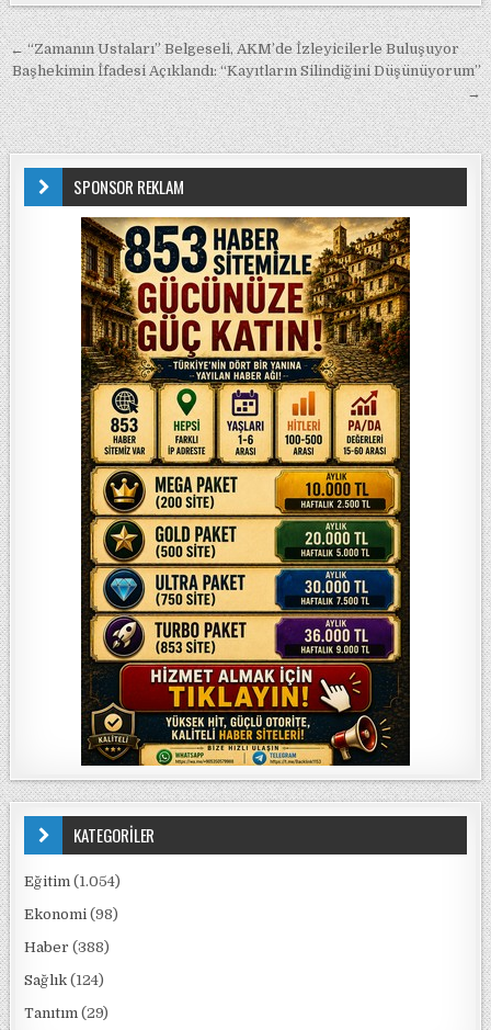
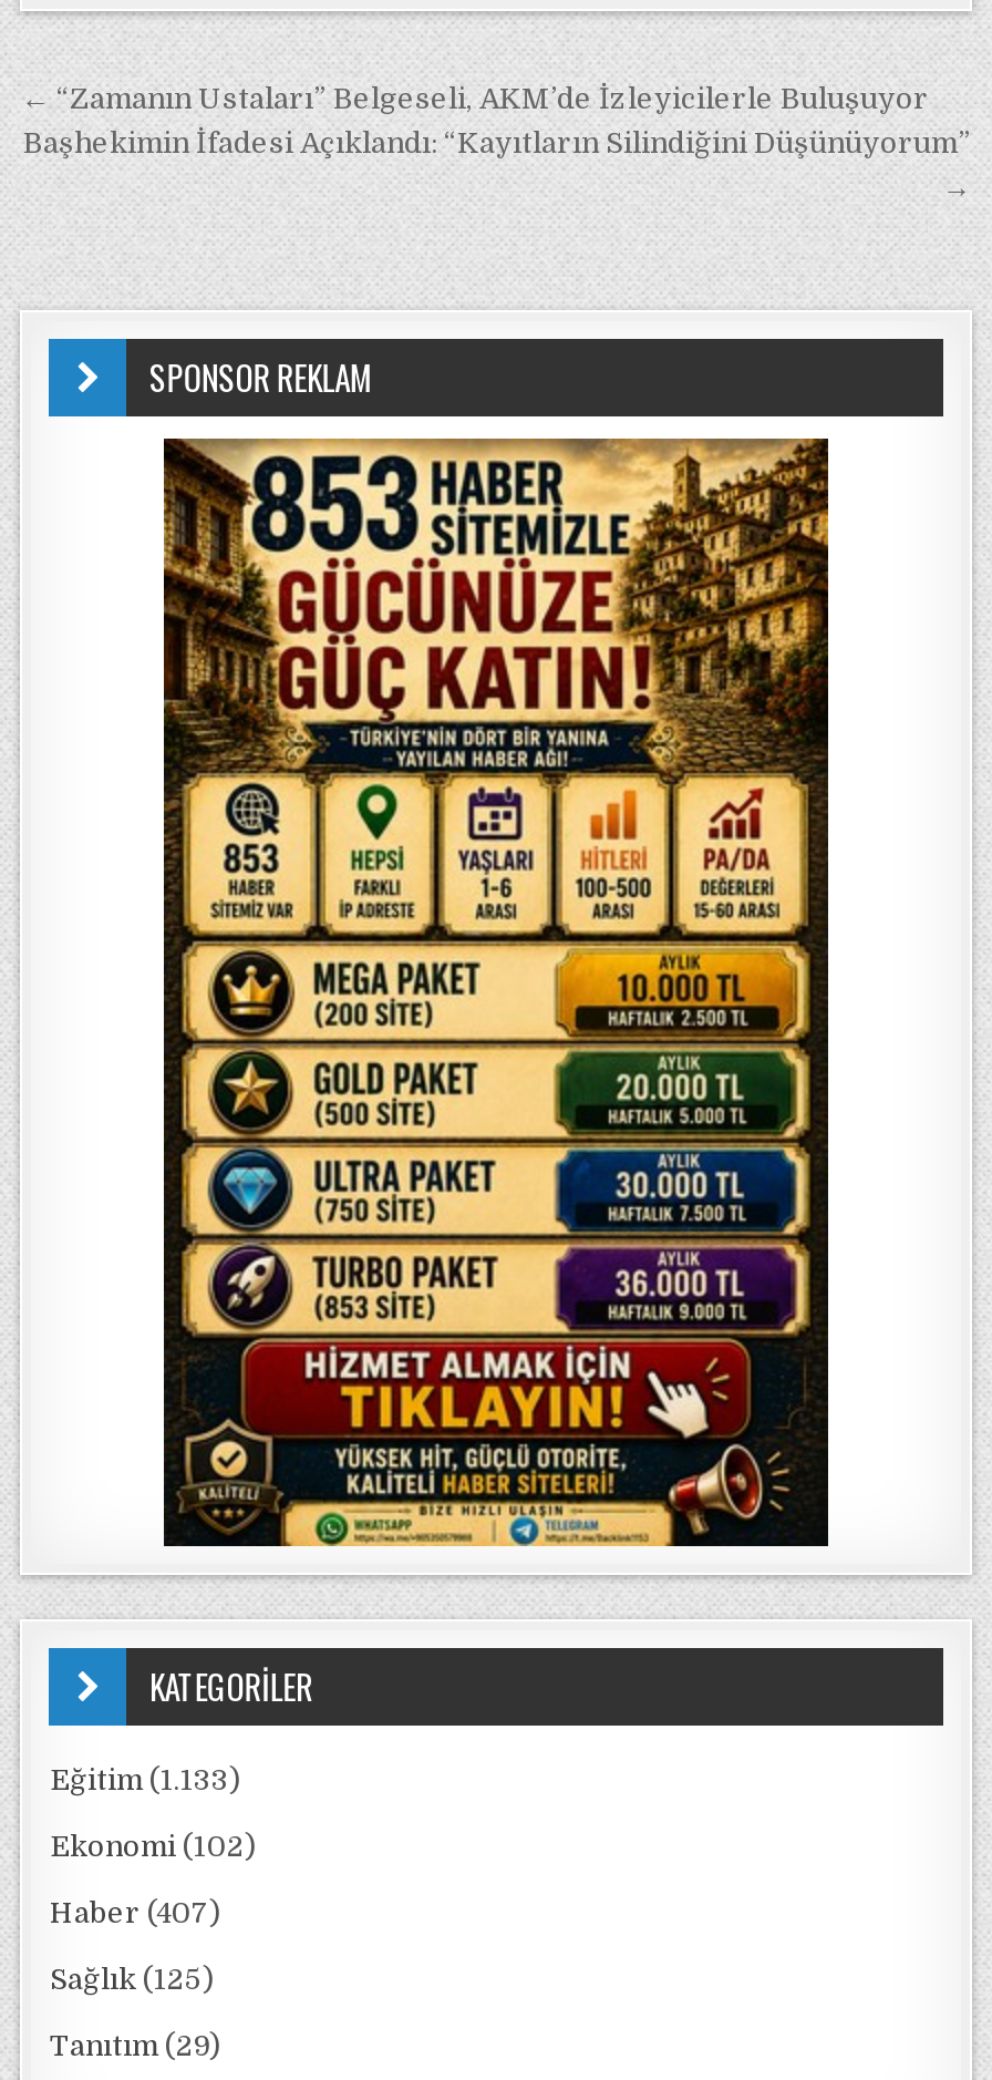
- Eğitim (1.054)
+ Eğitim (1.133)

- Ekonomi (98)
+ Ekonomi (102)

- Haber (388)
+ Haber (407)

- Sağlık (124)
+ Sağlık (125)
